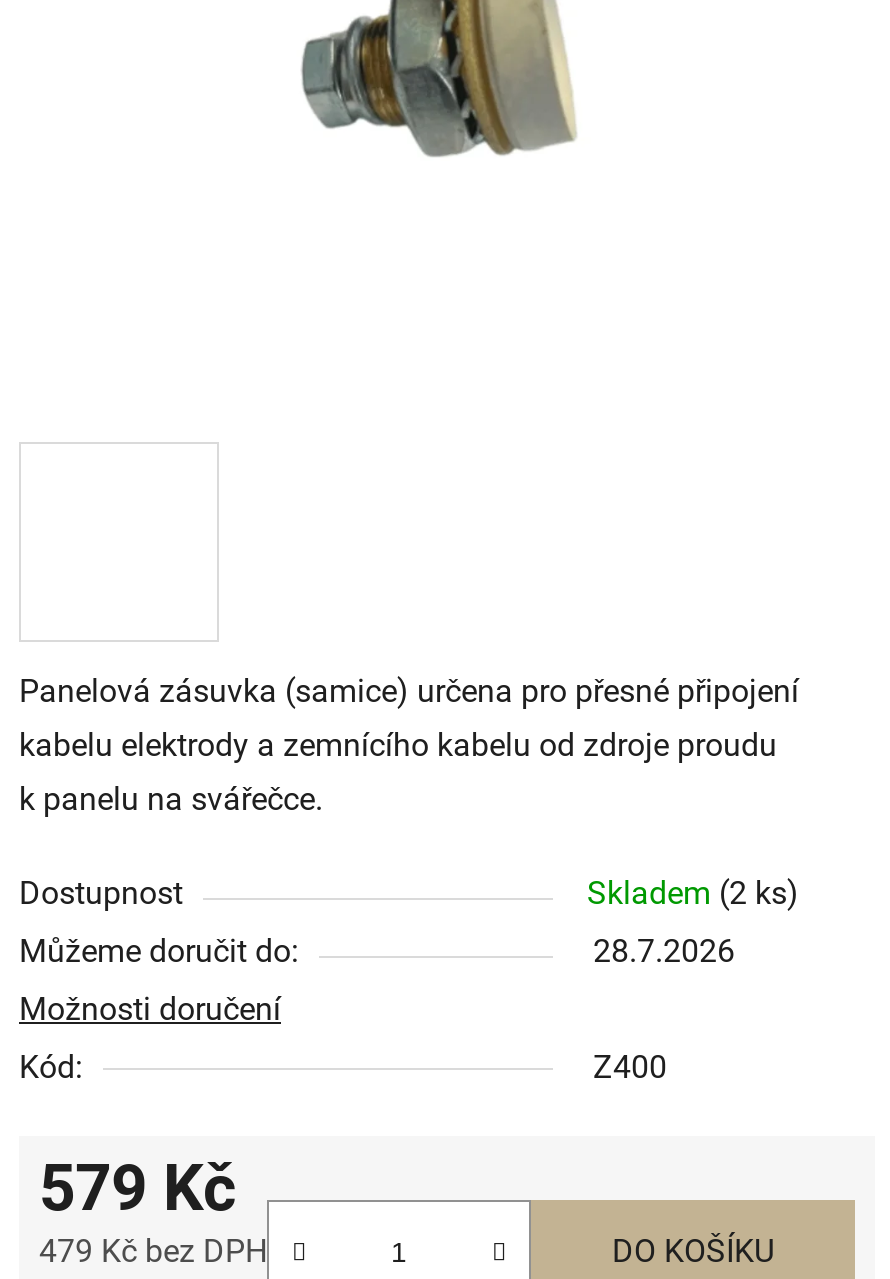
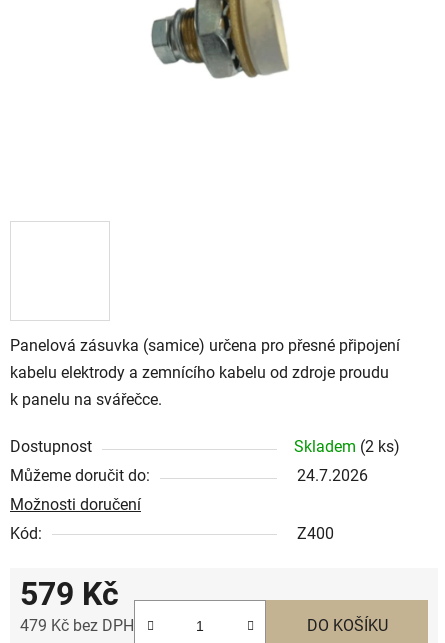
- 28.7.2026
+ 24.7.2026
